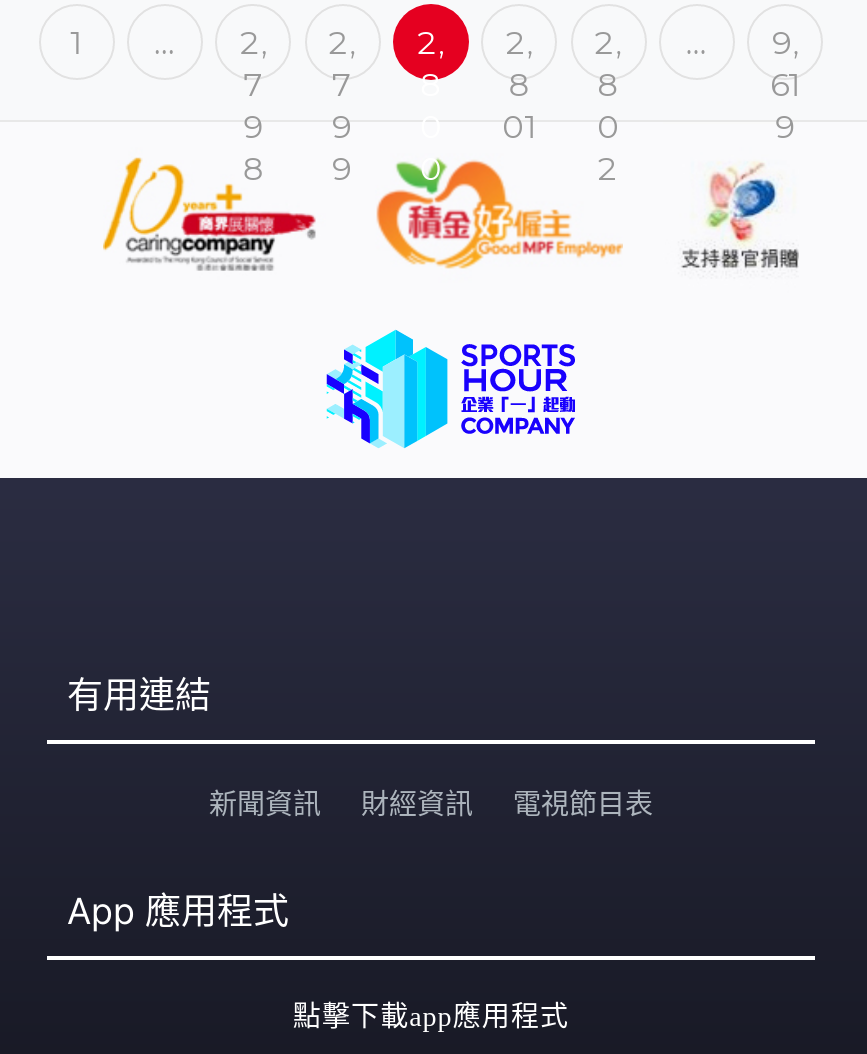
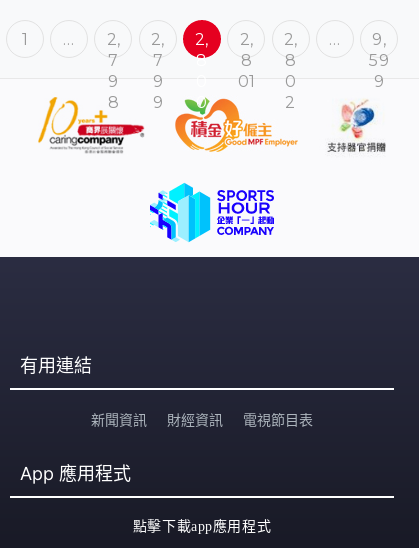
- 61
+ 59
